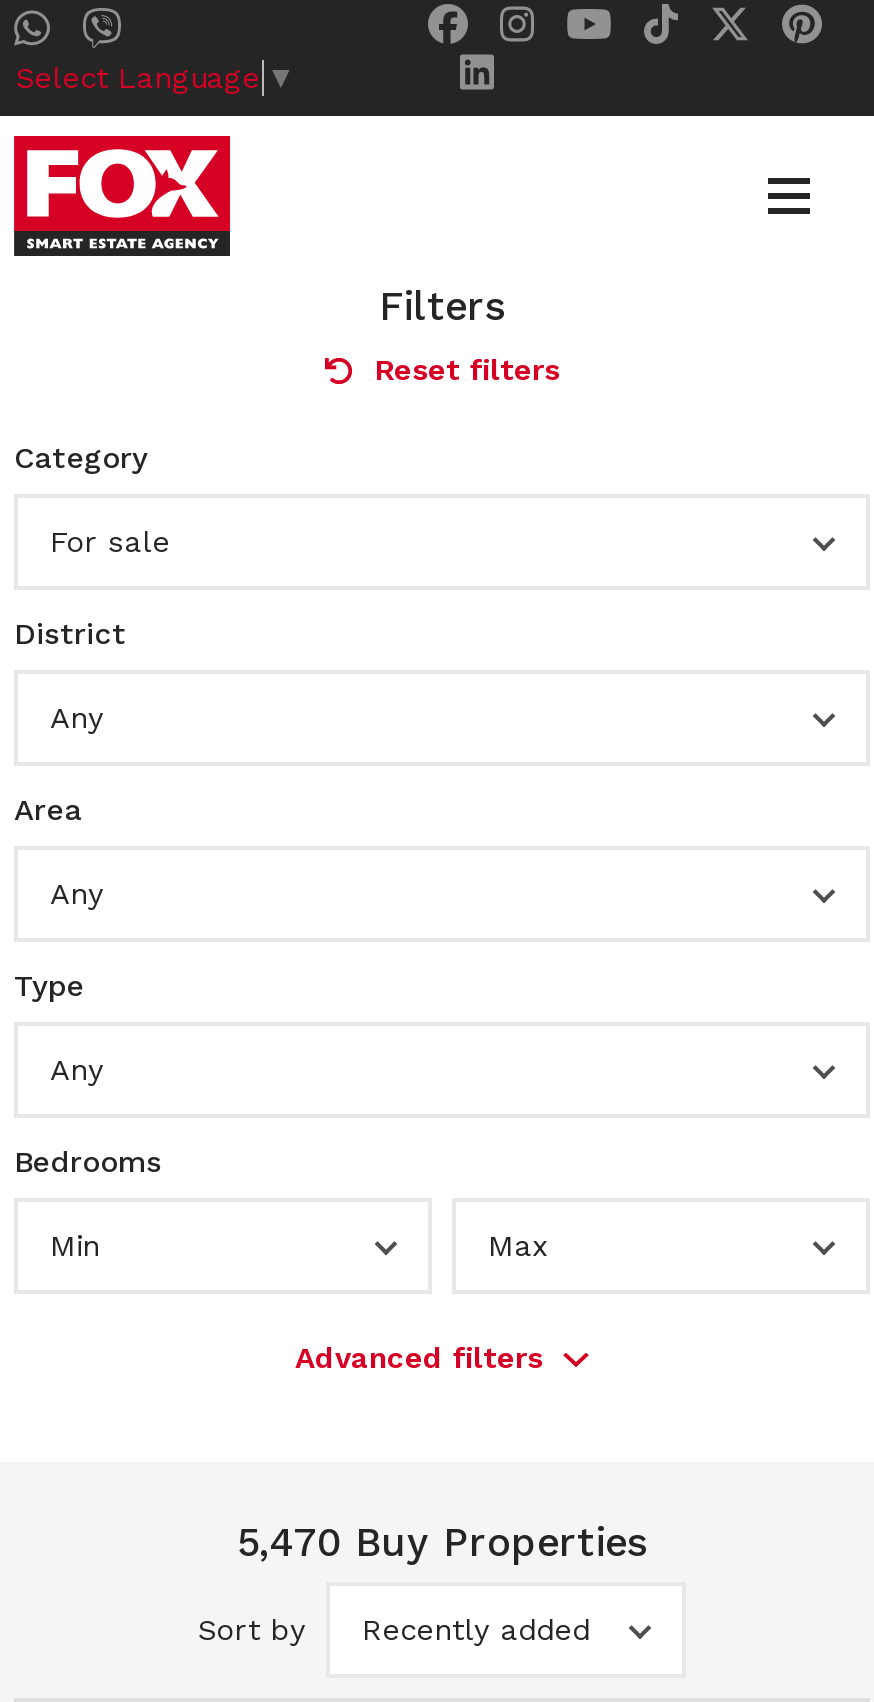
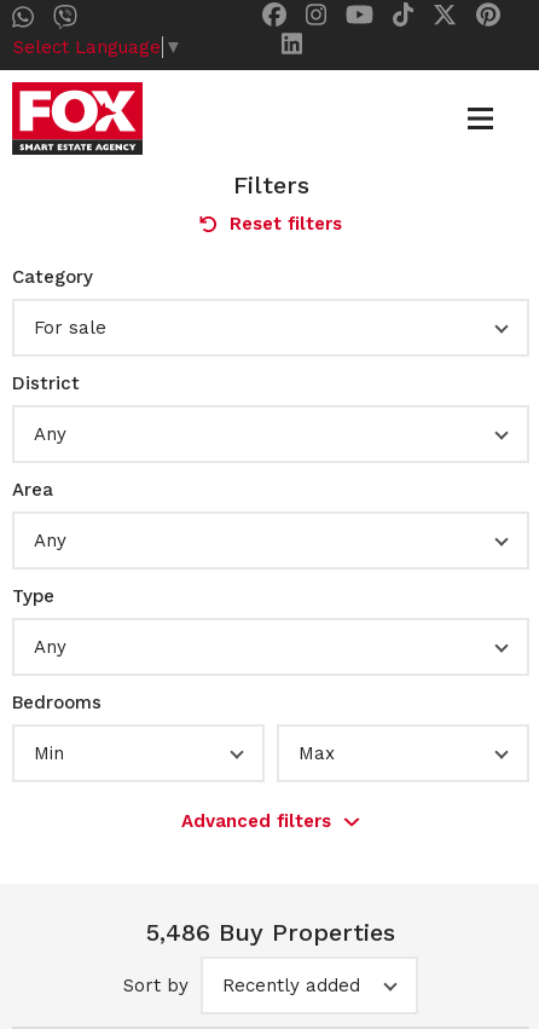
- 5,470 Buy Properties
+ 5,486 Buy Properties
